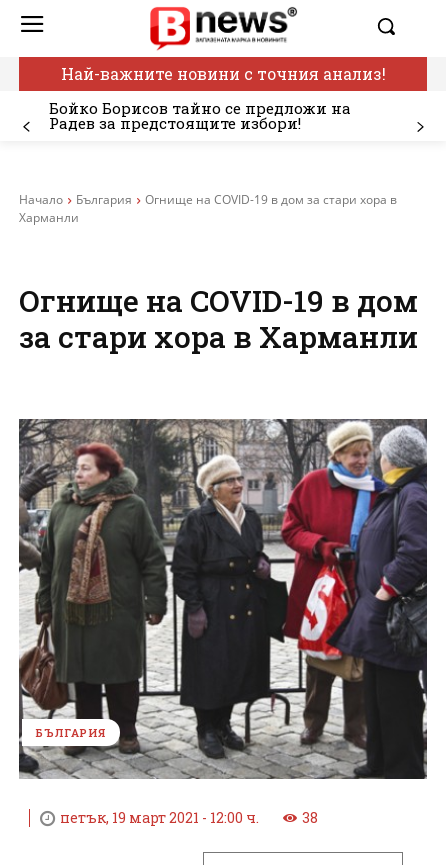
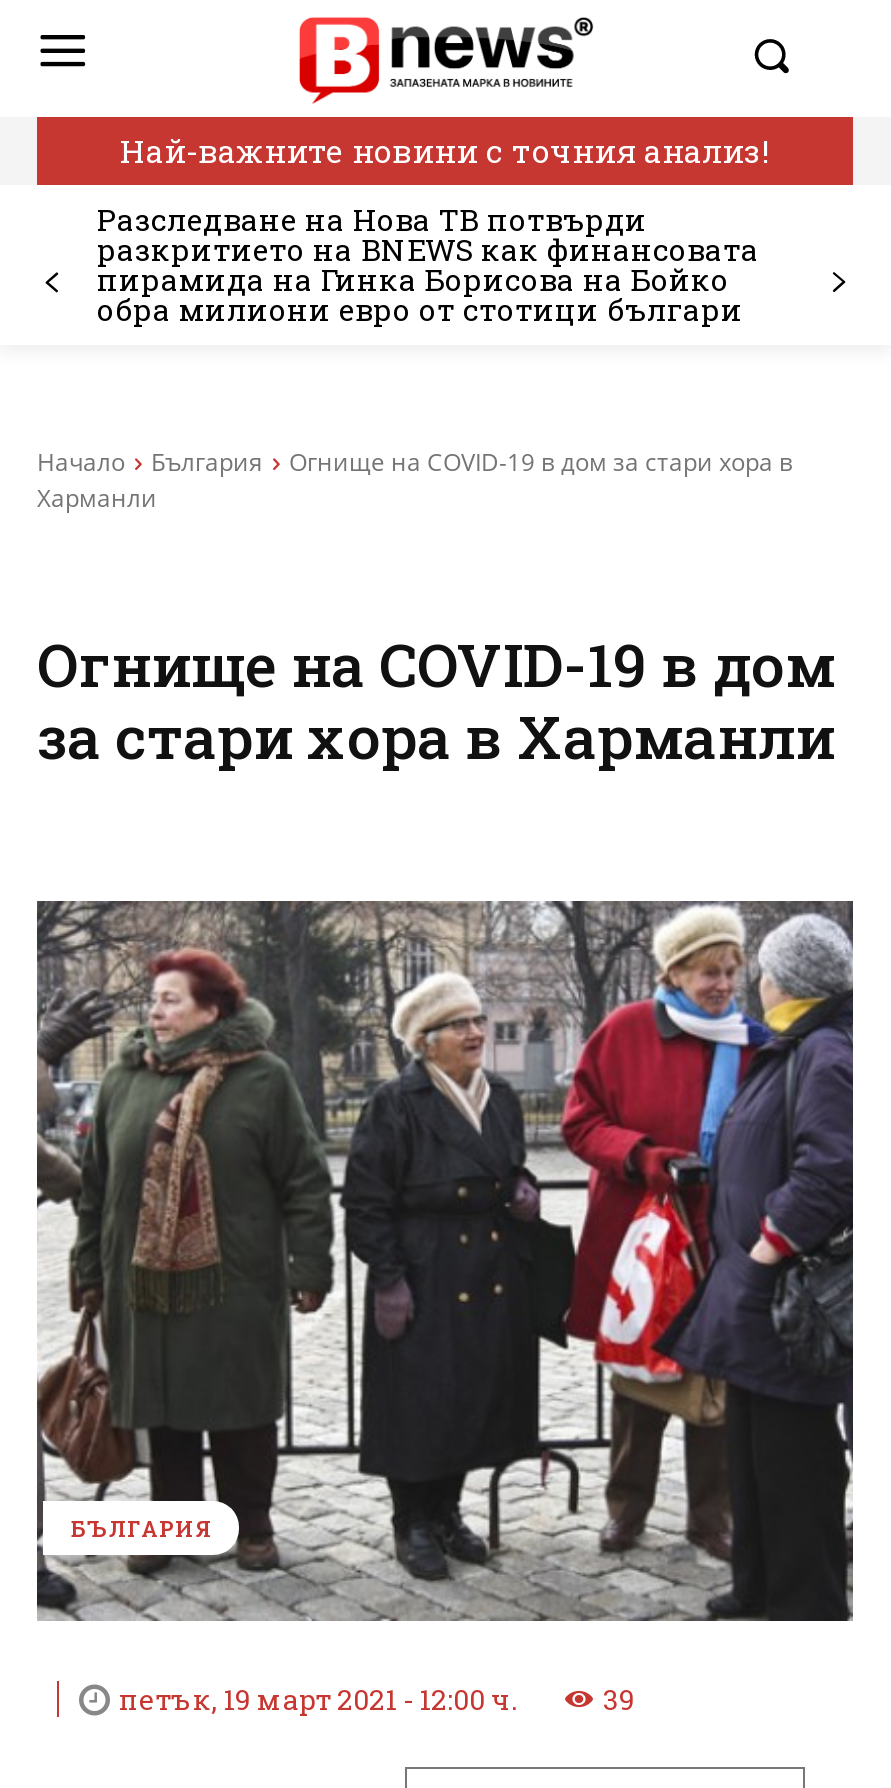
- Бойко Борисов тайно се предложи на
- Радев за предстоящите избори!
+ Разследване на Нова ТВ потвърди
+ разкритието на BNEWS как финансовата
+ пирамида на Гинка Борисова на Бойко
+ обра милиони евро от стотици българи

- 38
+ 39
